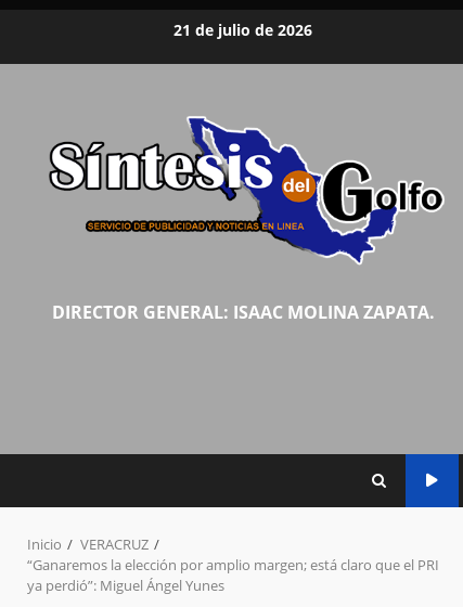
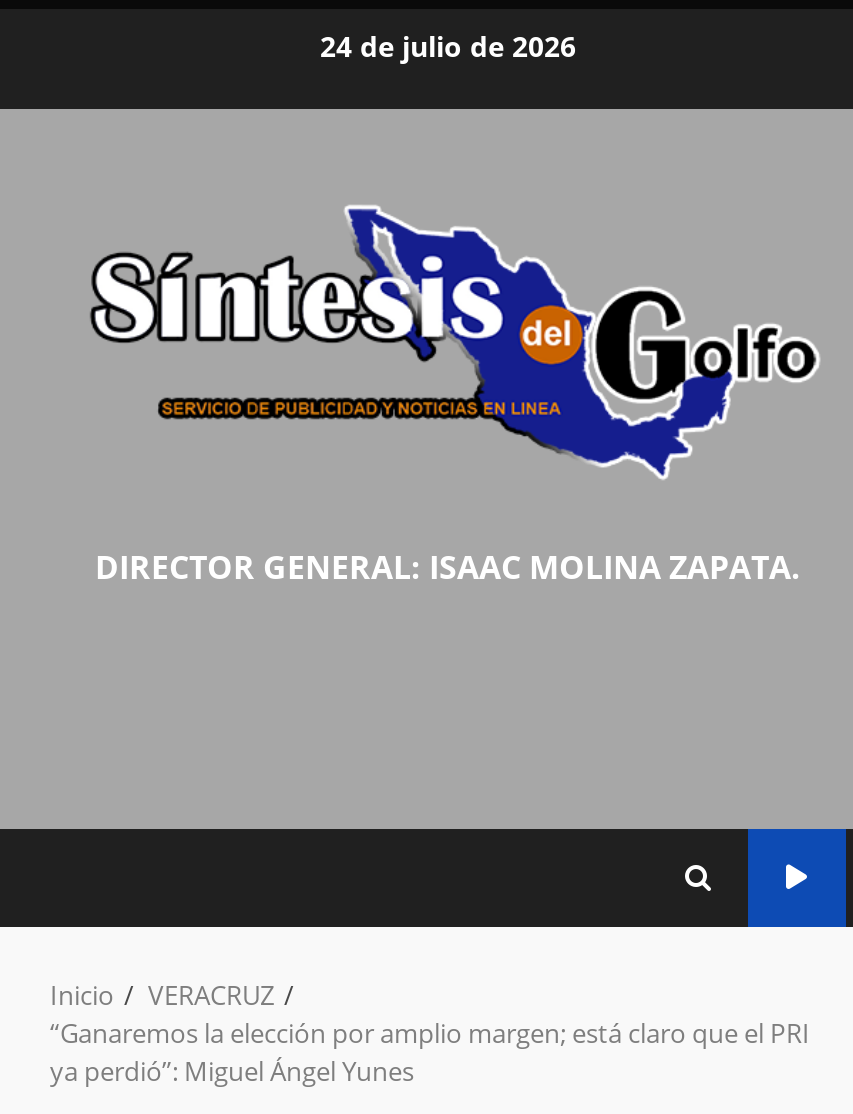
- 21 de julio de 2026
+ 24 de julio de 2026
